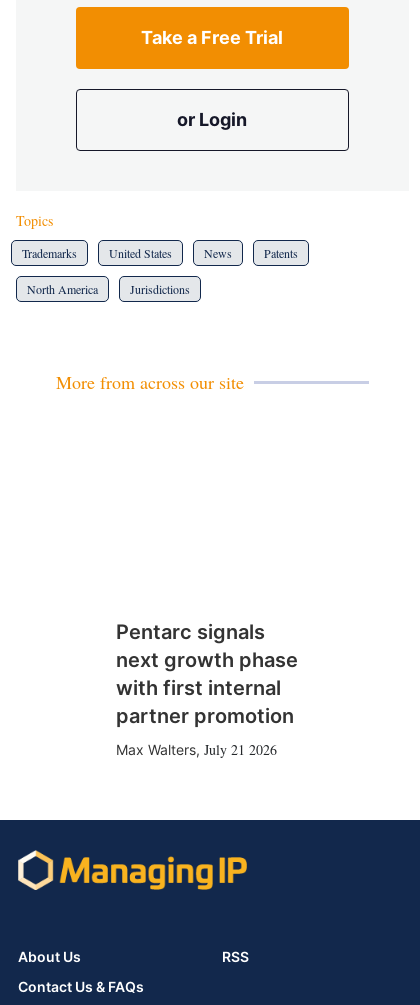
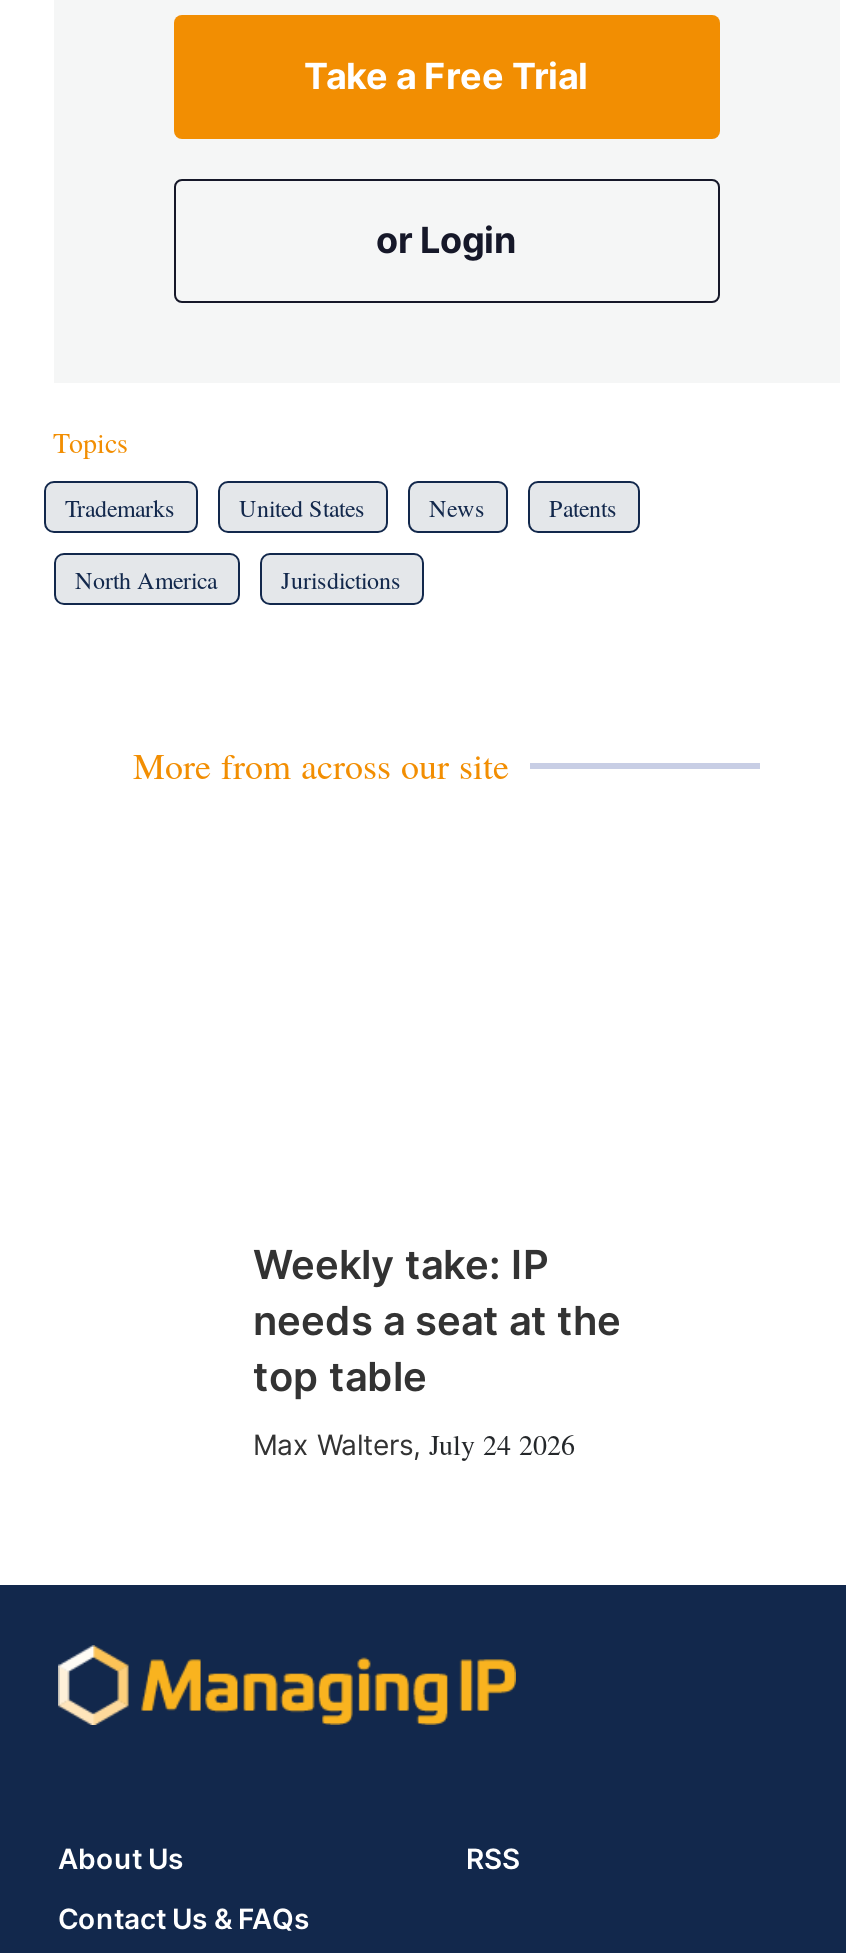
- Pentarc signals
- next growth phase
- with first internal
- partner promotion
+ Weekly take: IP
+ needs a seat at the
+ top table

- Max Walters, July 21 2026
+ Max Walters, July 24 2026
